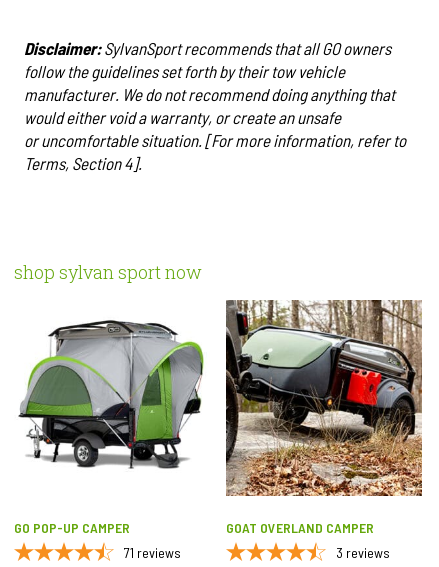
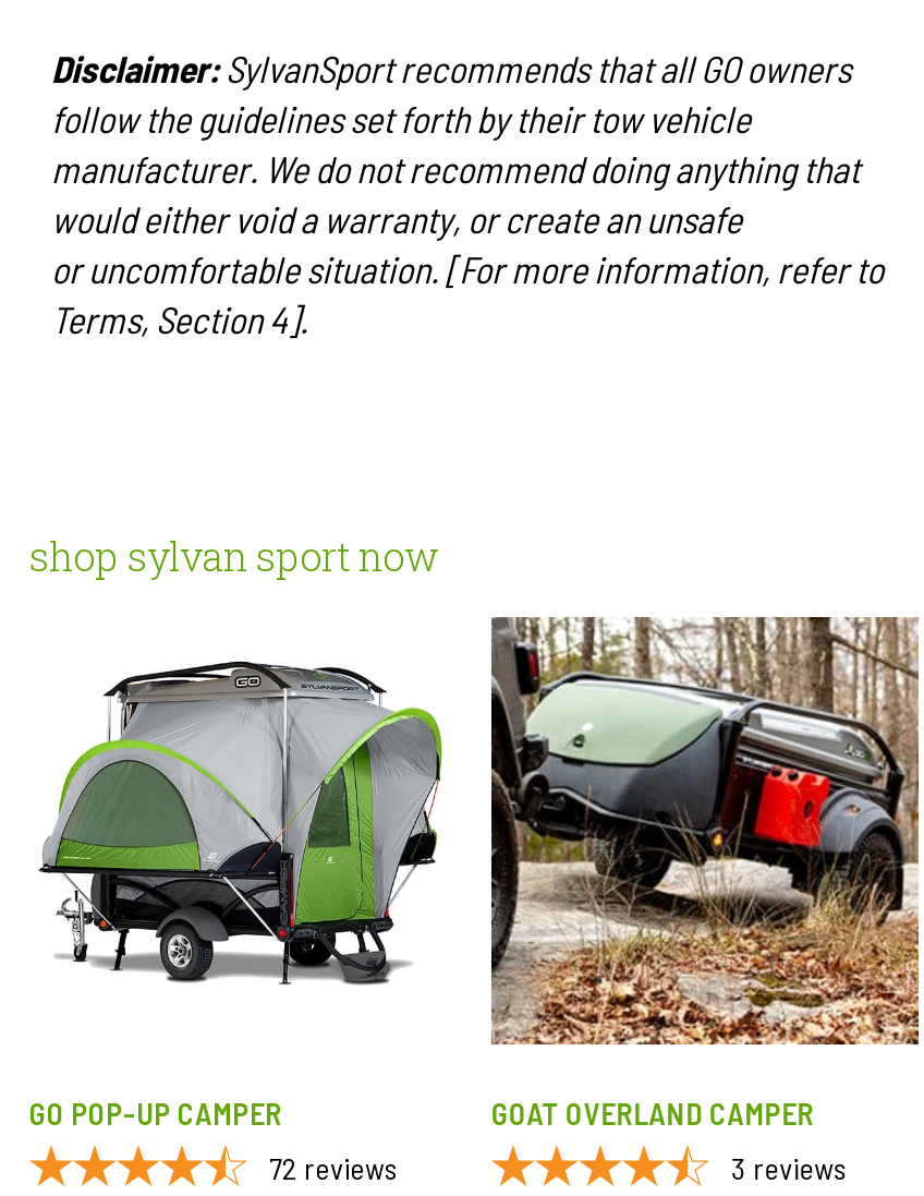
- 71 reviews
+ 72 reviews
